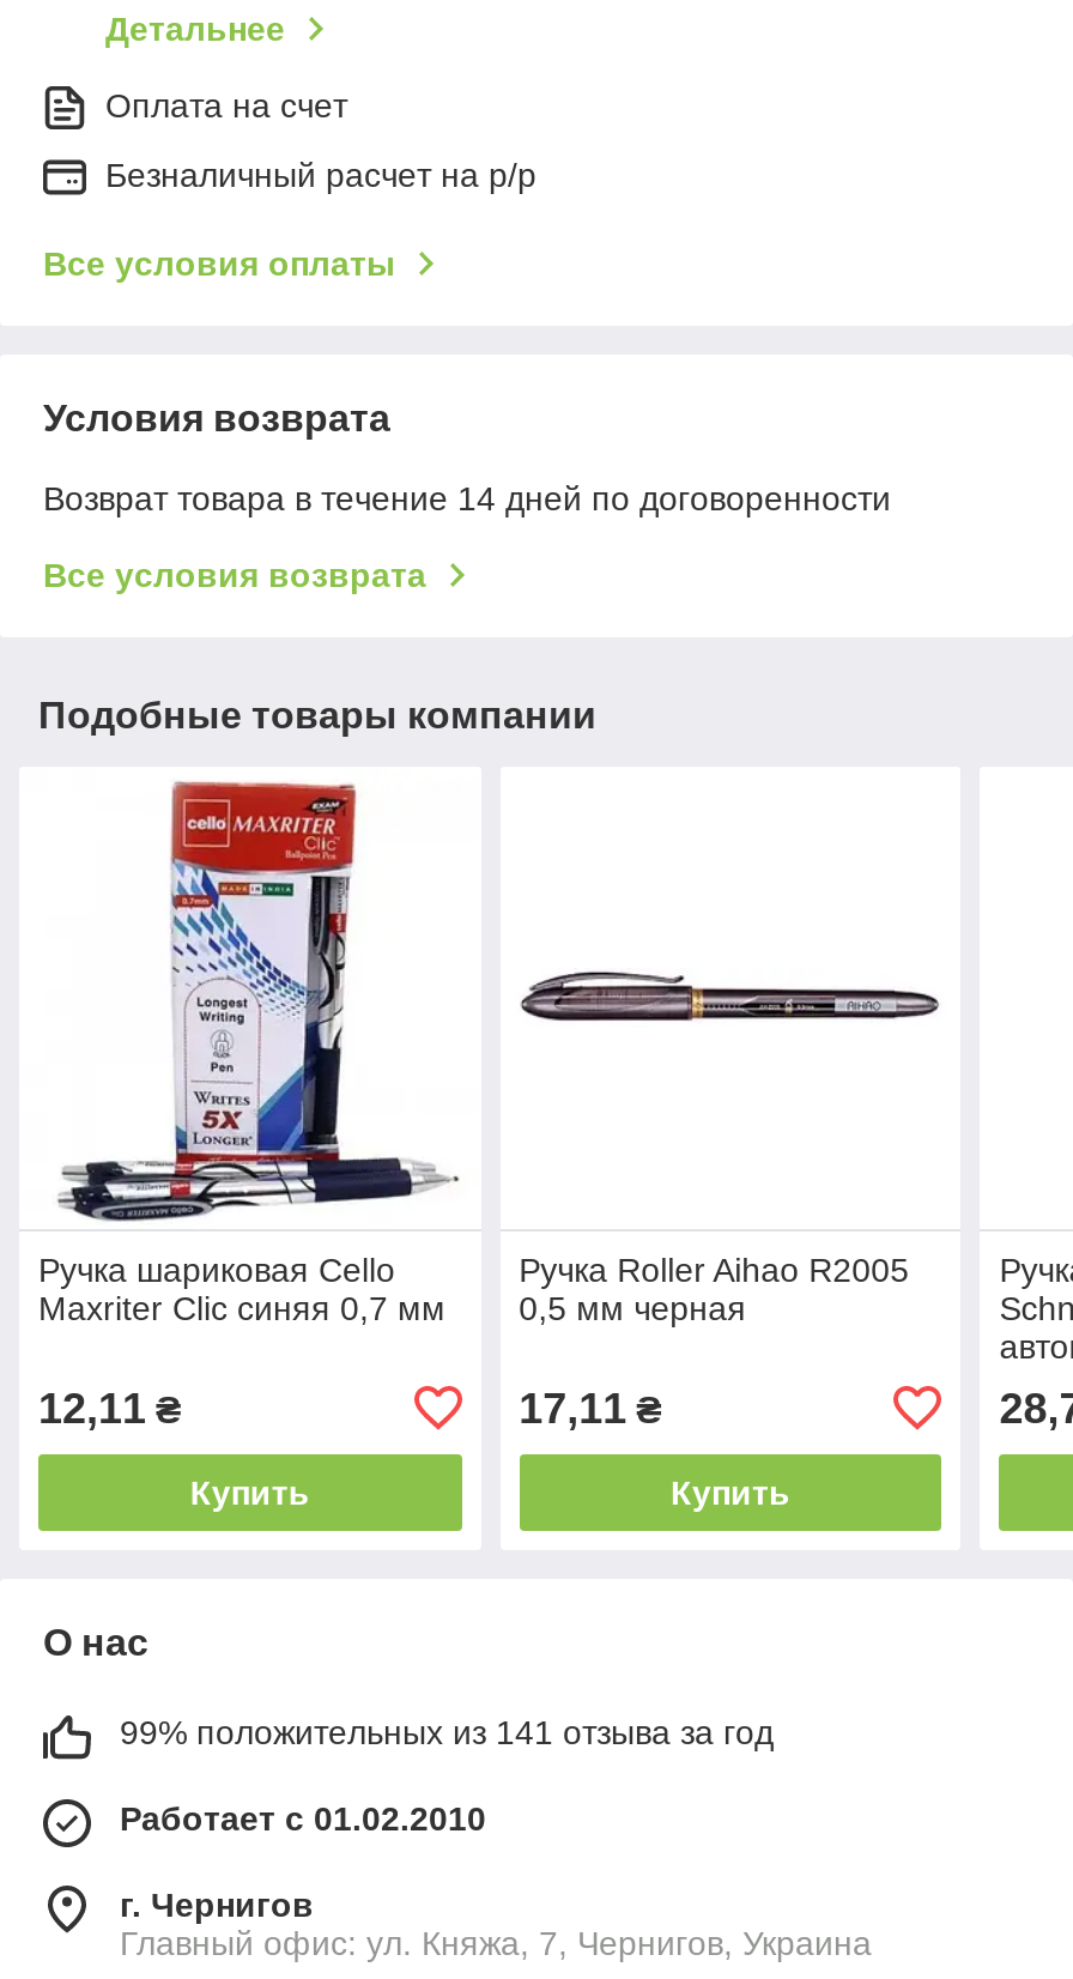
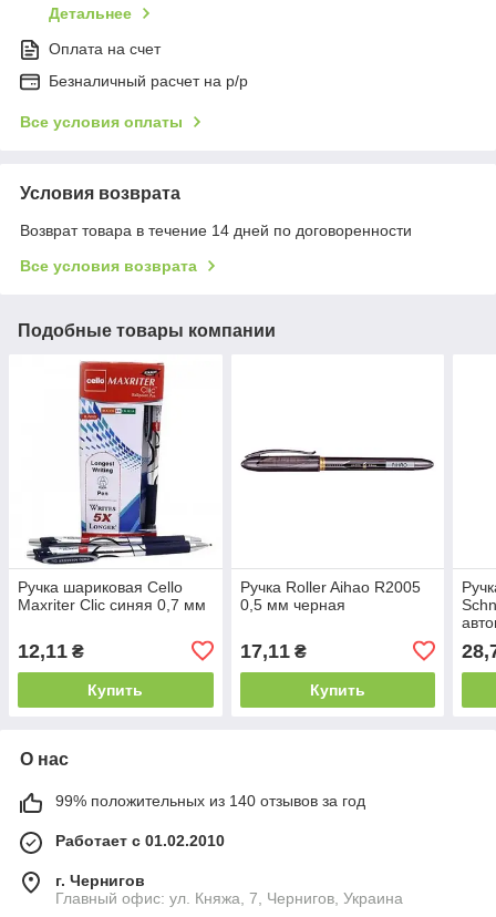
- 99% положительных из 141 отзыва за год
+ 99% положительных из 140 отзывов за год
